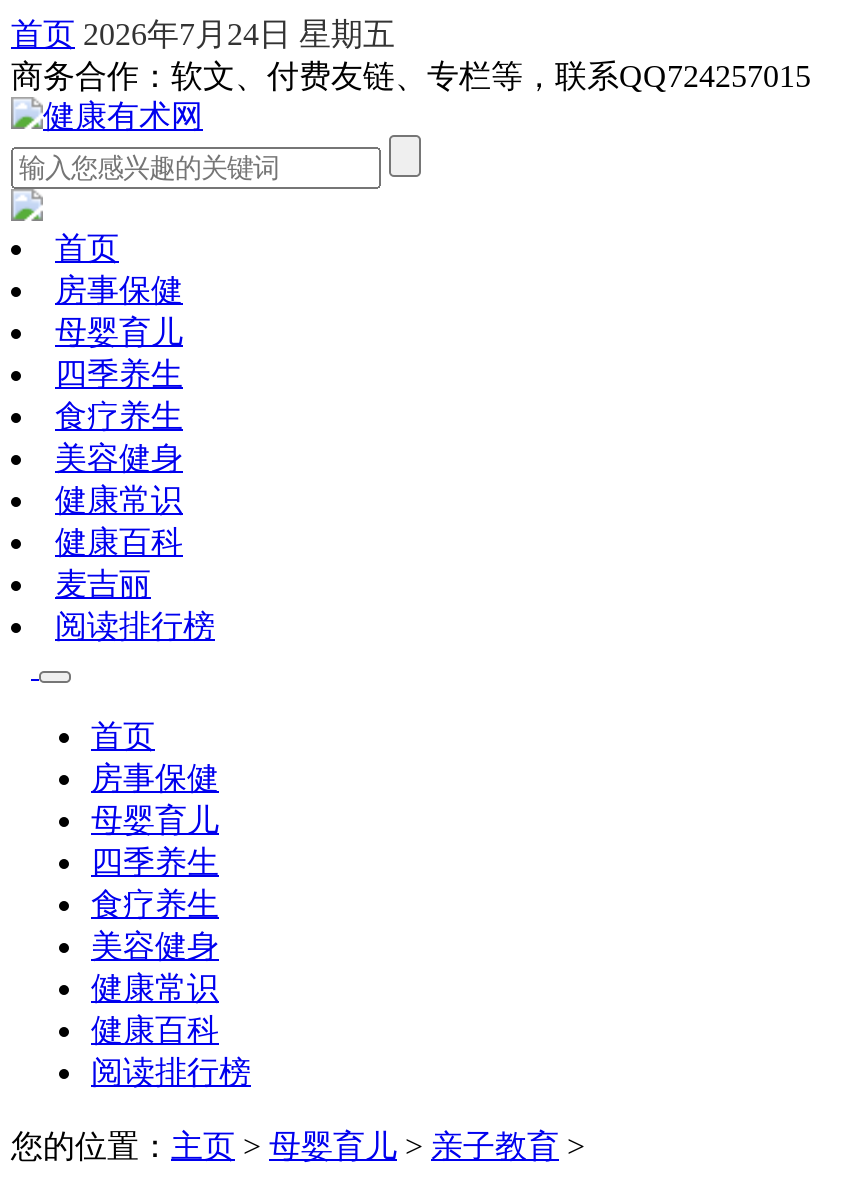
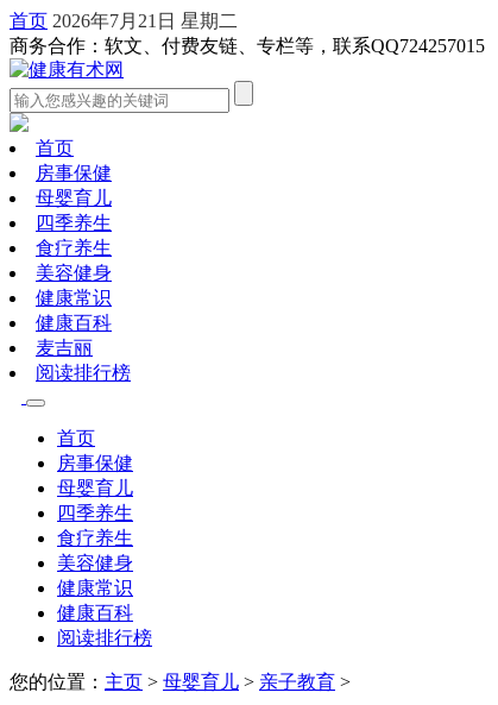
- 首页 2026年7月24日 星期五
+ 首页 2026年7月21日 星期二
